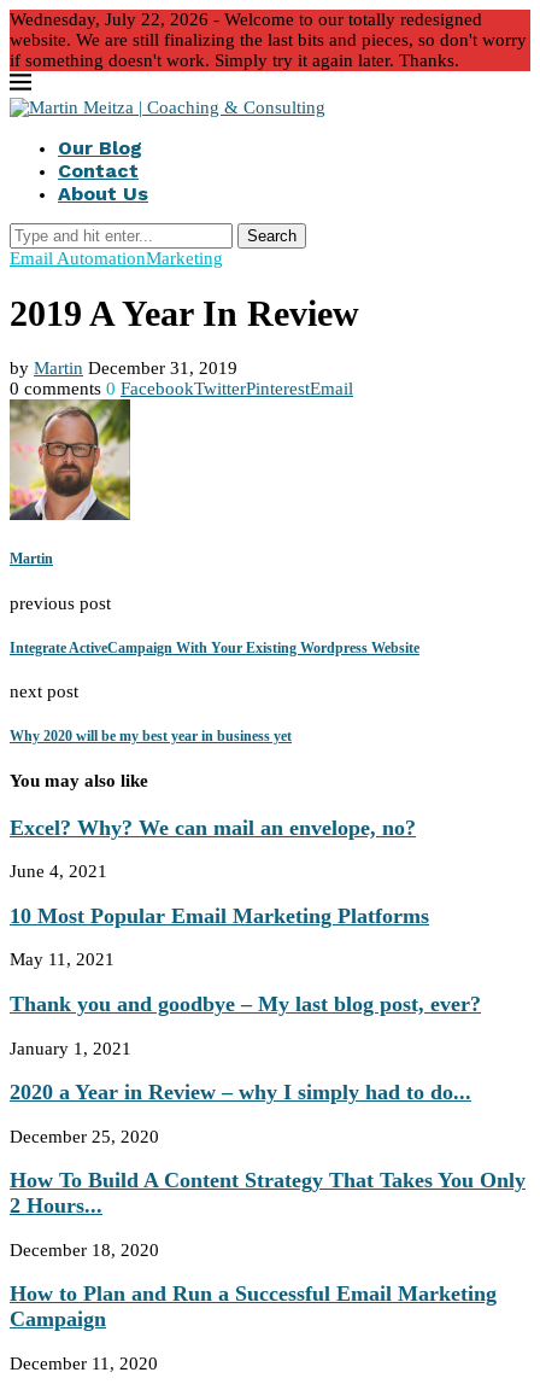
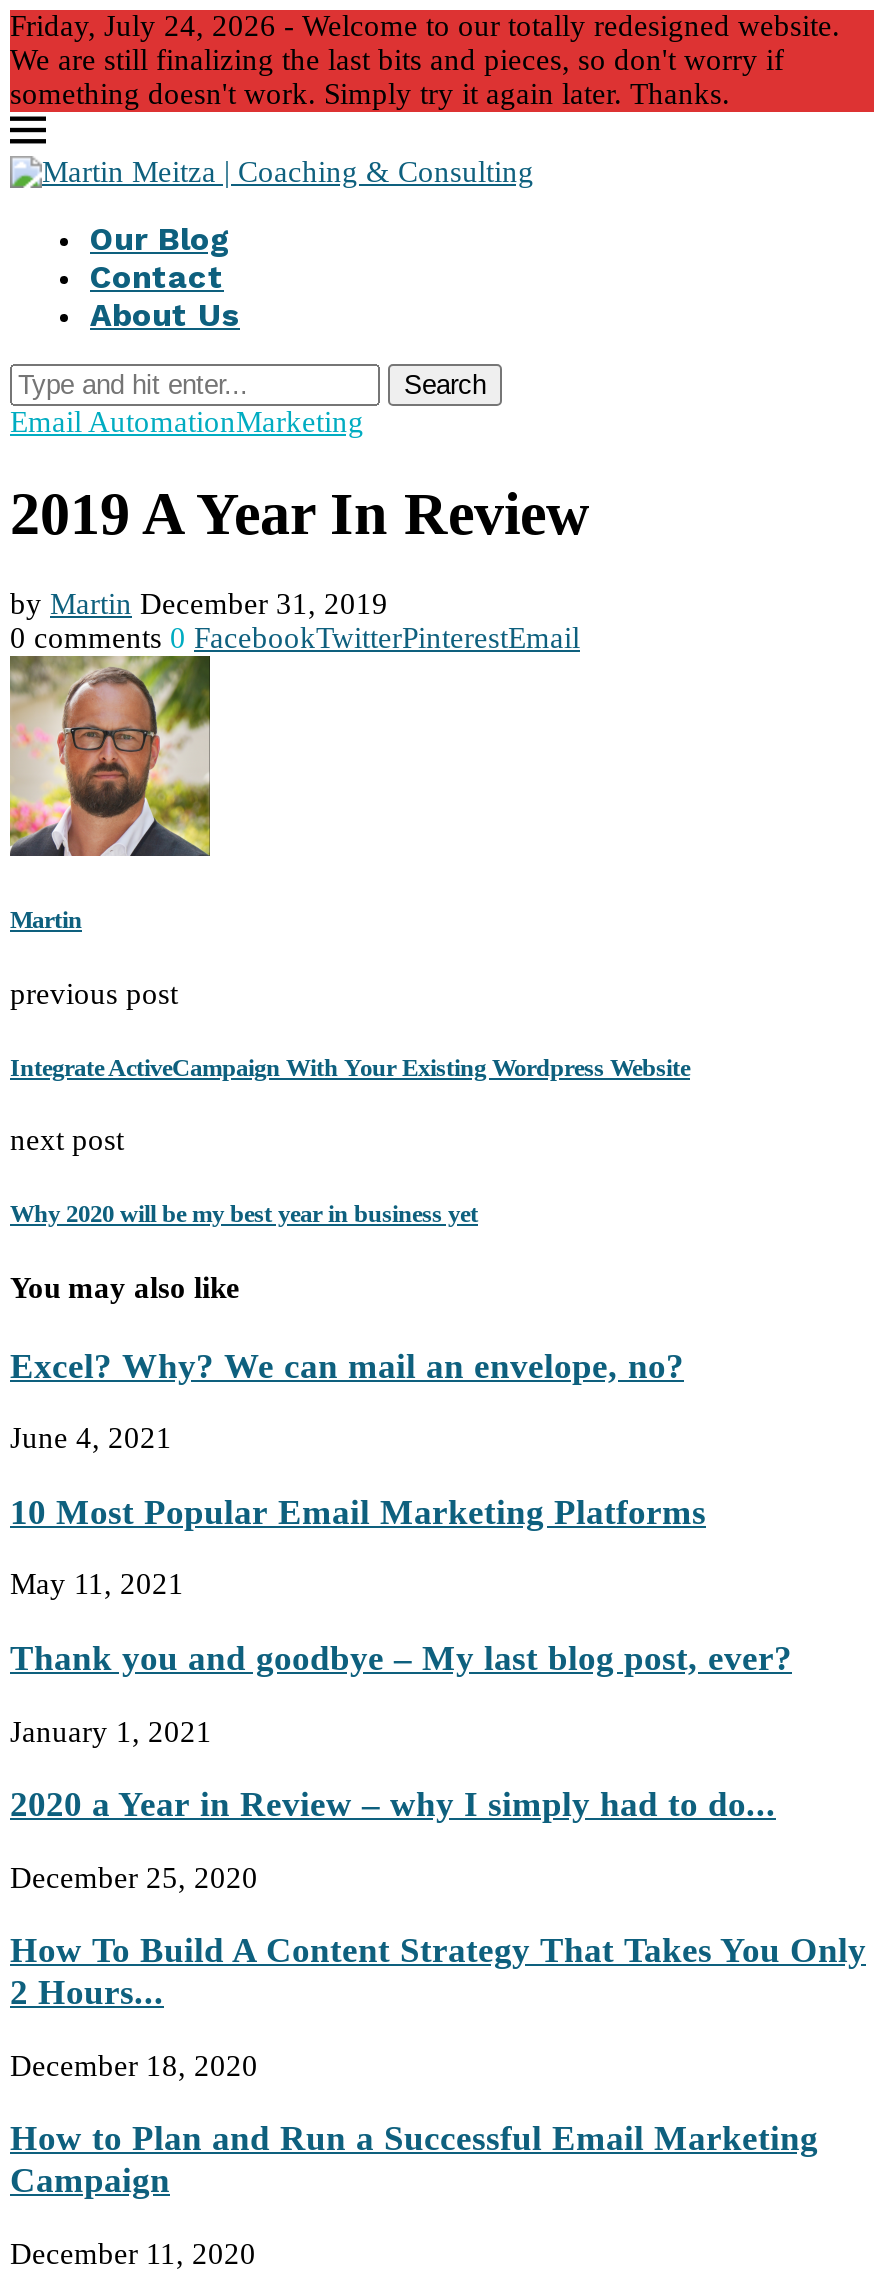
- Wednesday, July 22, 2026 - Welcome to our totally redesigned
- website. We are still finalizing the last bits and pieces, so don't worry
- if something doesn't work. Simply try it again later. Thanks.
+ Friday, July 24, 2026 - Welcome to our totally redesigned website.
+ We are still finalizing the last bits and pieces, so don't worry if
+ something doesn't work. Simply try it again later. Thanks.
